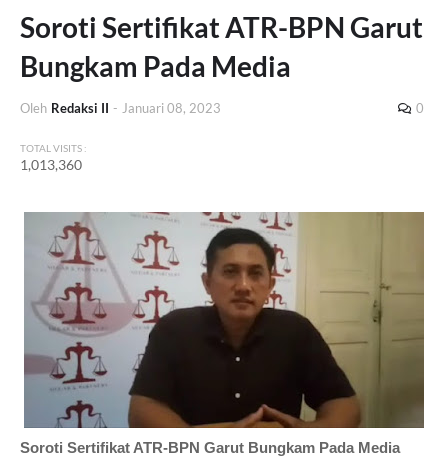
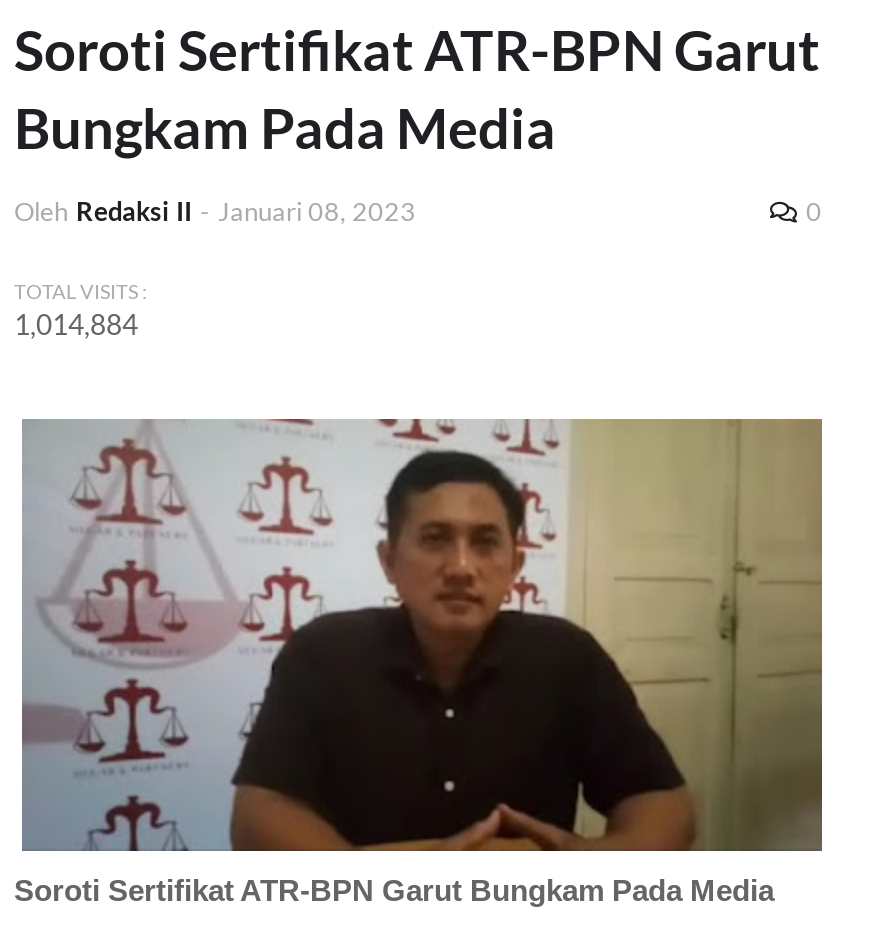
- 1,013,360
+ 1,014,884
